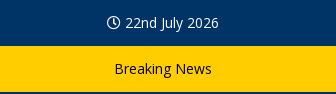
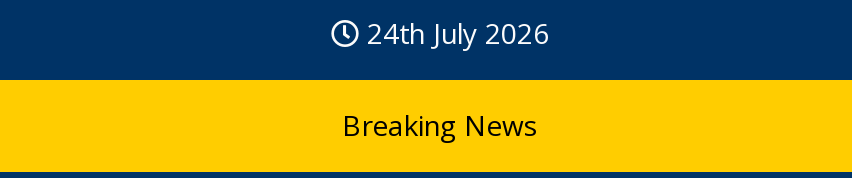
- 22nd July 2026
+ 24th July 2026
